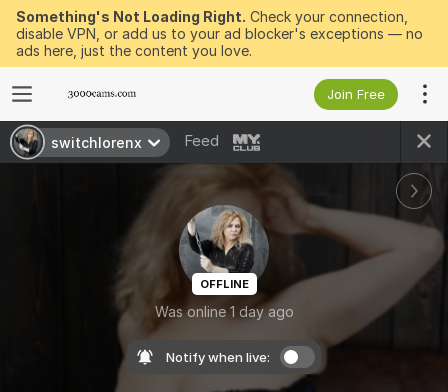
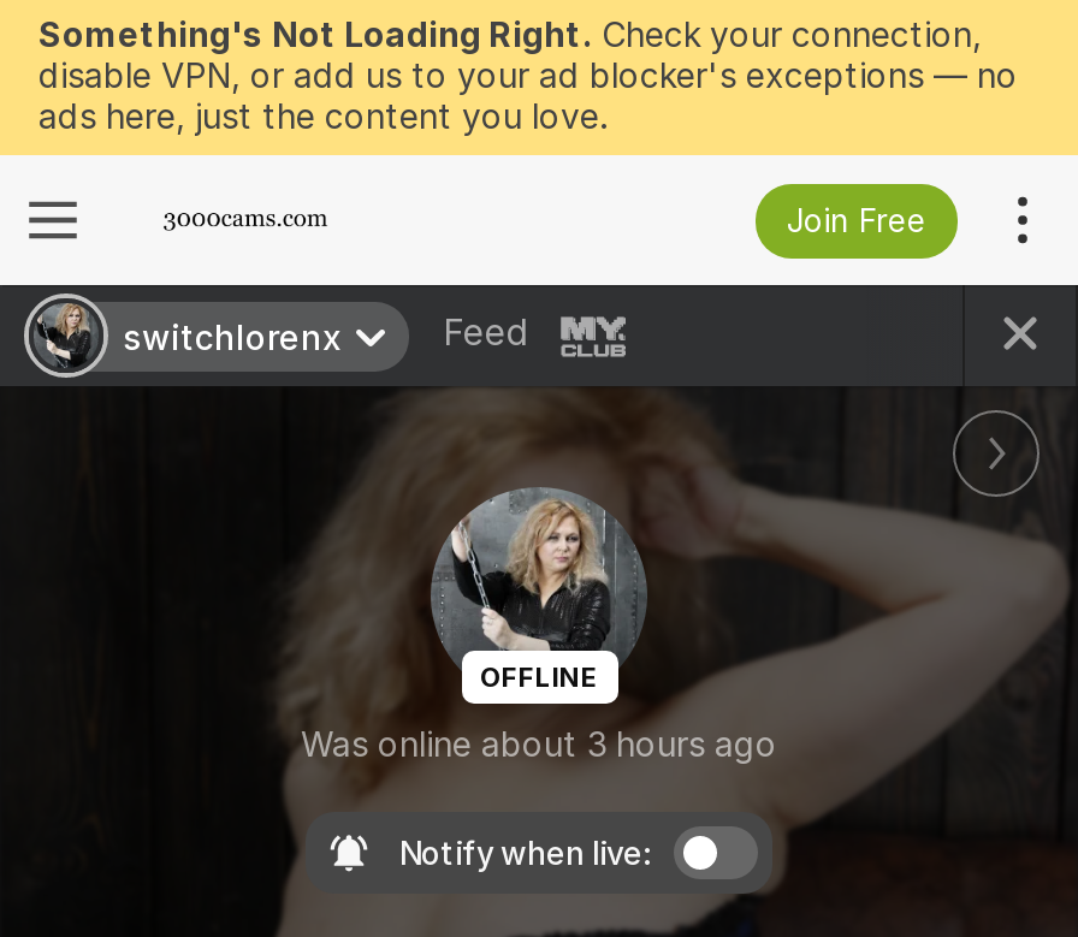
- Was online 1 day ago
+ Was online about 3 hours ago
